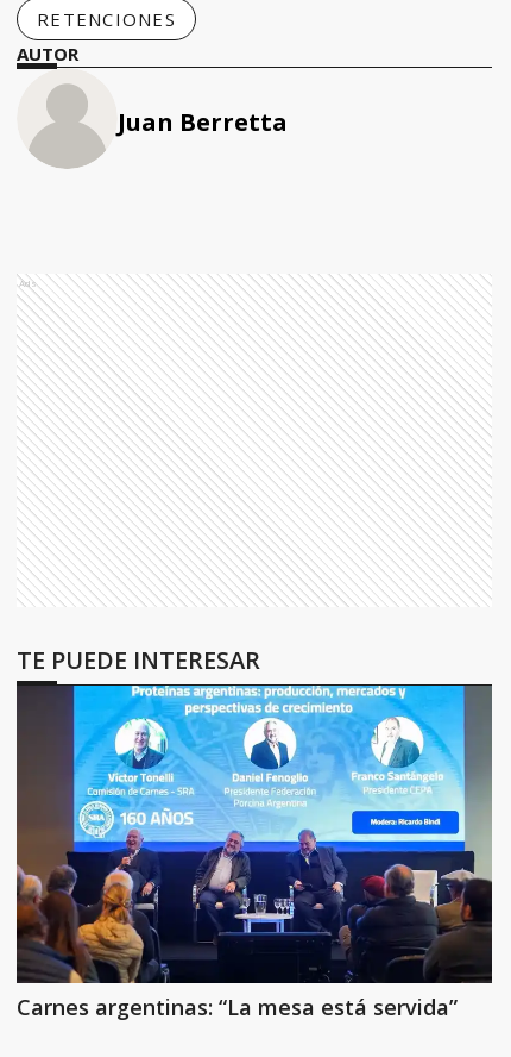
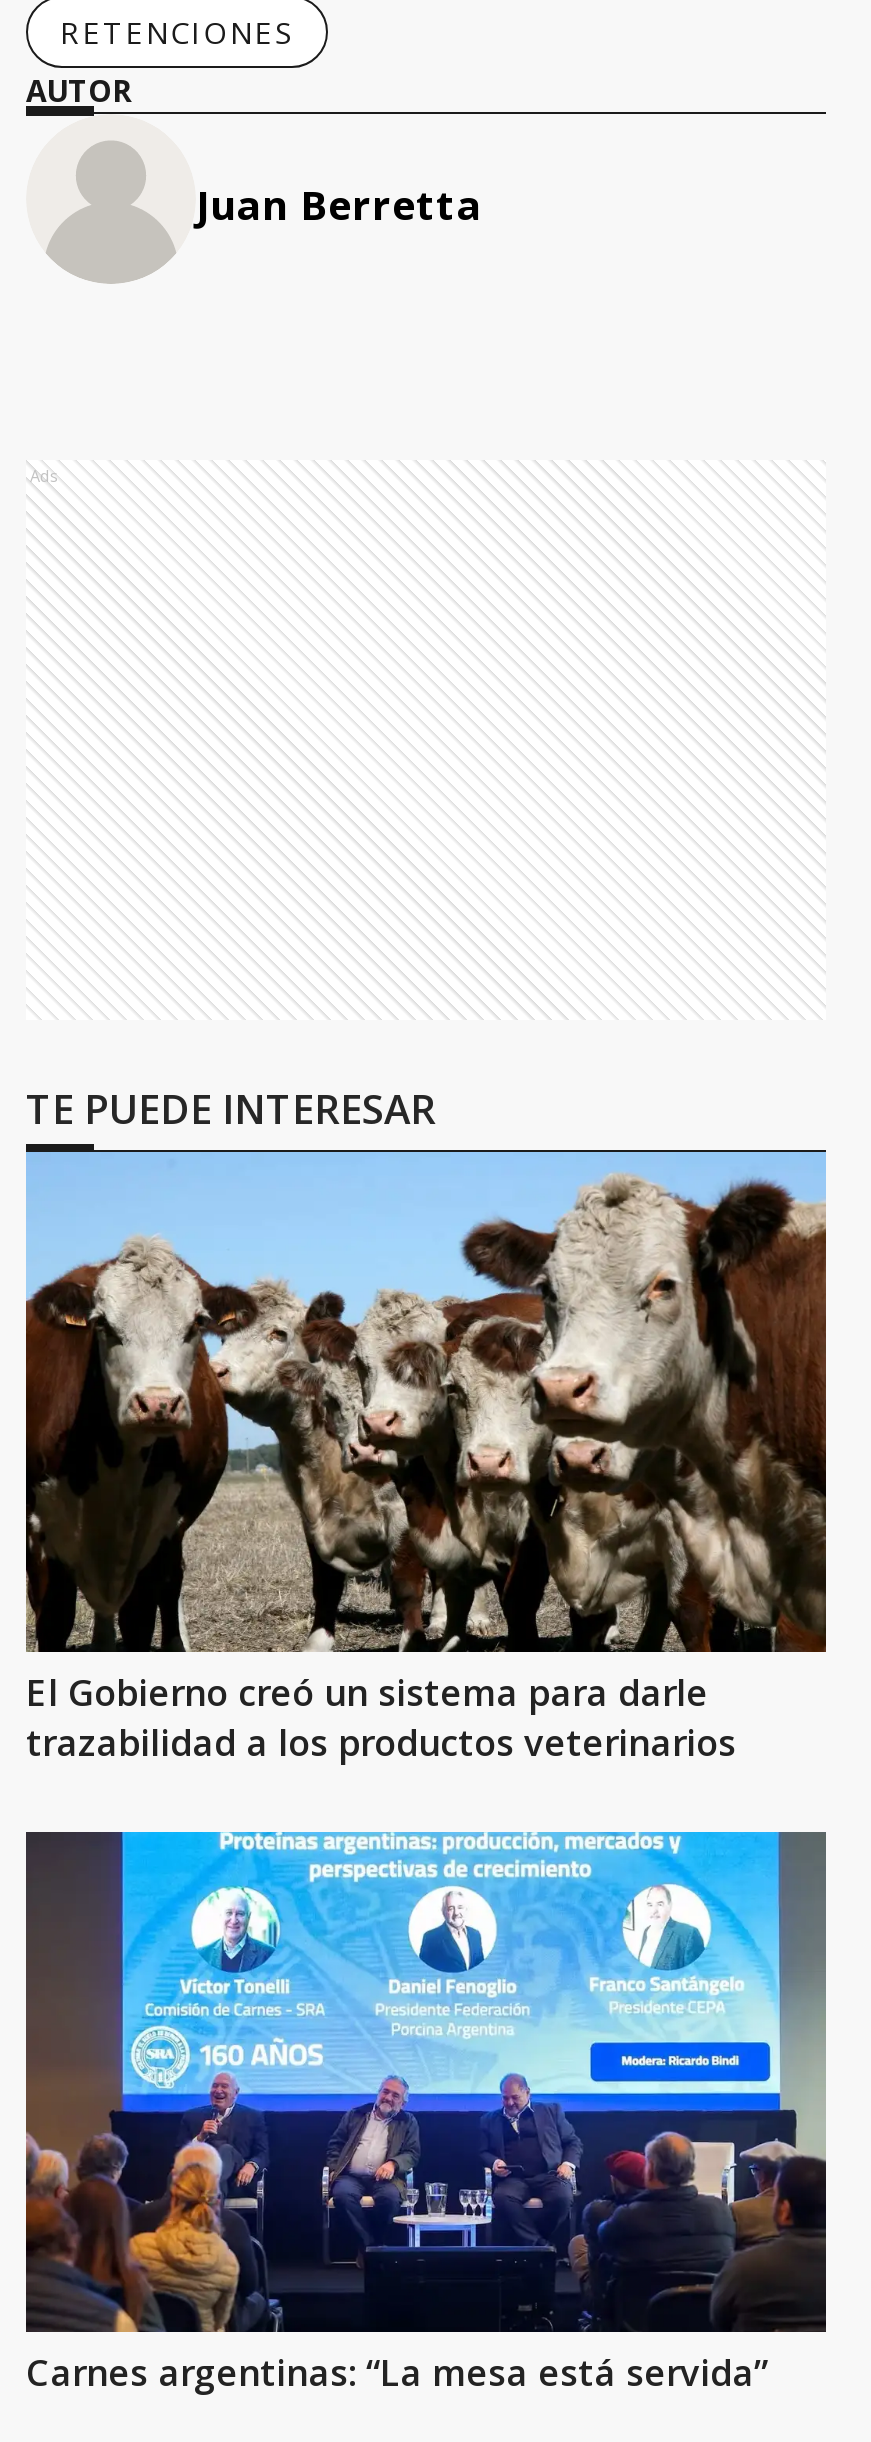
+ [image]
+ El Gobierno creó un sistema para darle
+ trazabilidad a los productos veterinarios
